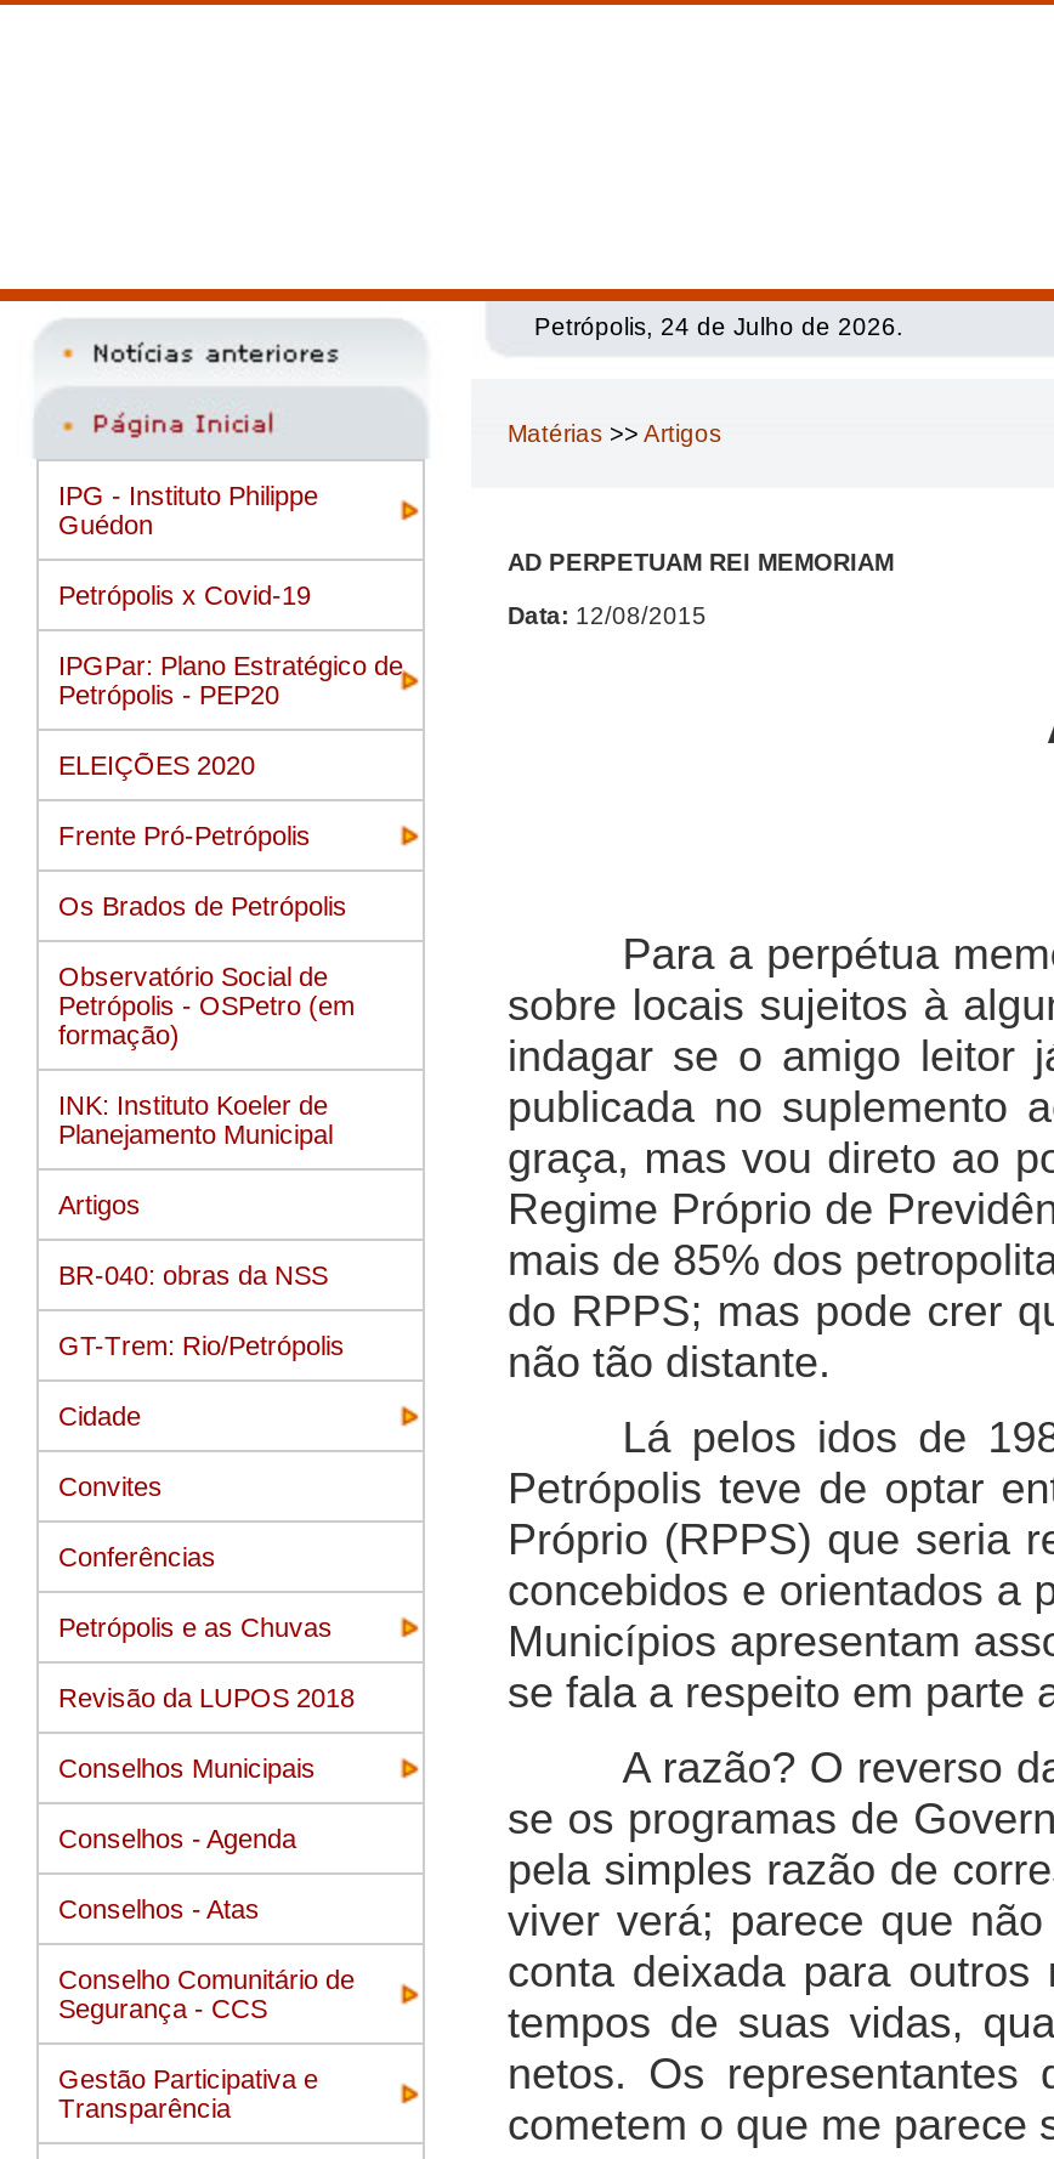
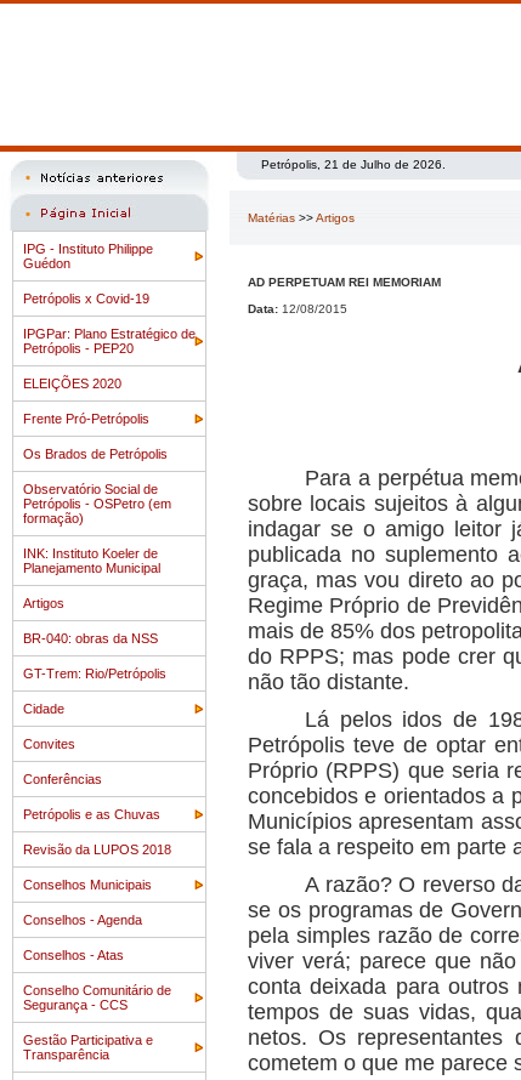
- Petrópolis, 24 de Julho de 2026.
+ Petrópolis, 21 de Julho de 2026.
